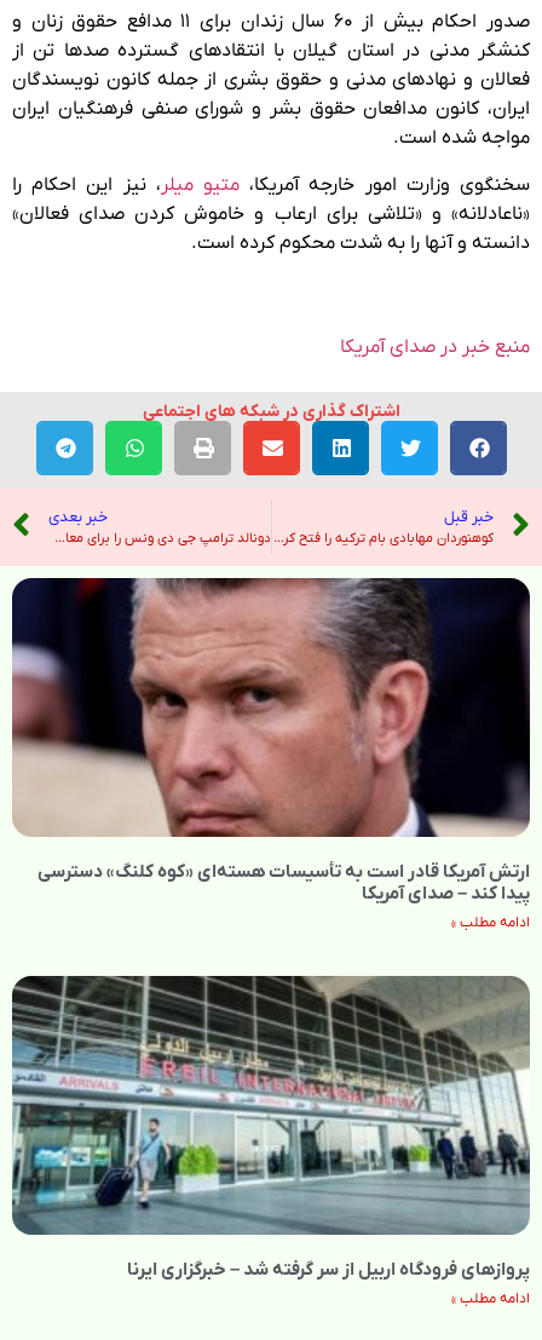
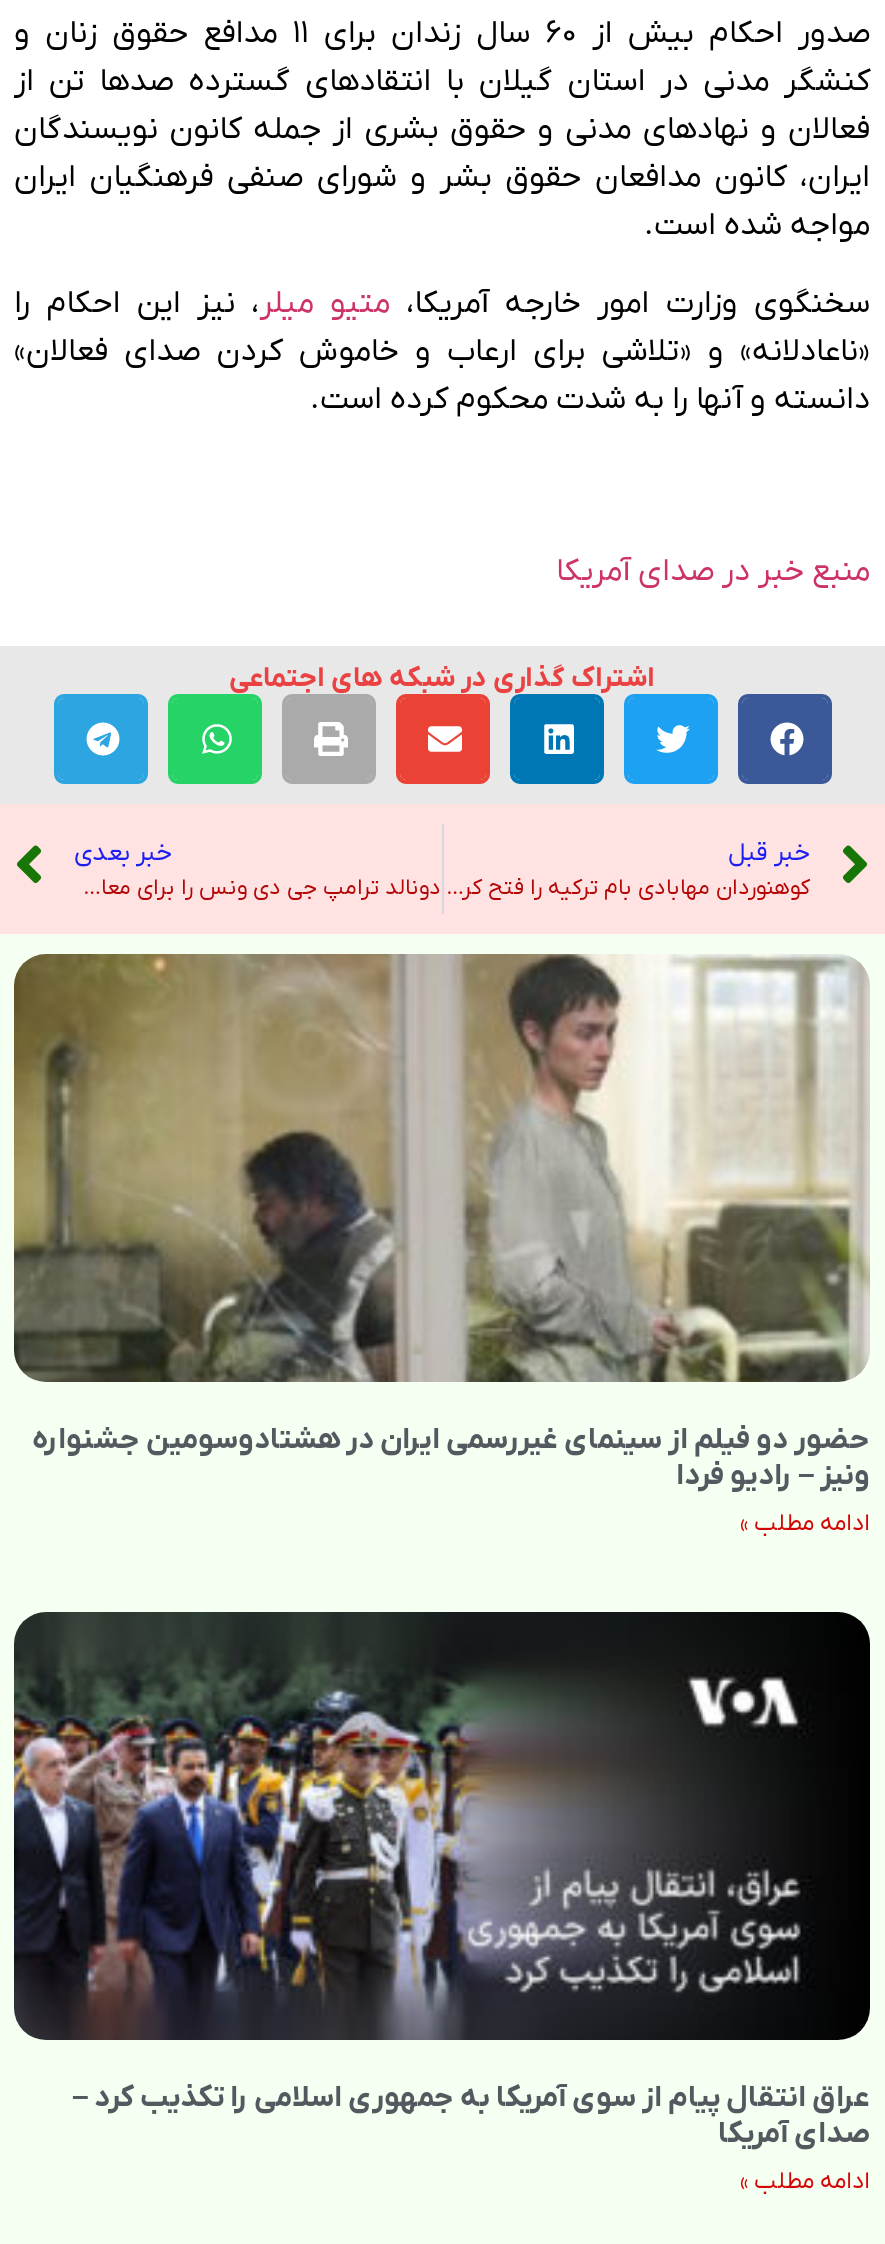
- [image]
- ارتش آمریکا قادر است به تأسیسات هسته‌ای «کوه کلنگ» دسترسی
- پیدا کند – صدای آمریکا
+ [image]
+ حضور دو فیلم از سینمای غیررسمی ایران در هشتادوسومین جشنواره
+ ونیز – رادیو فردا

- [image]
- پروازهای فرودگاه اربیل از سر گرفته شد – خبرگزاری ایرنا
+ [image]
+ عراق انتقال پیام از سوی آمریکا به جمهوری اسلامی را تکذیب کرد –
+ صدای آمریکا
